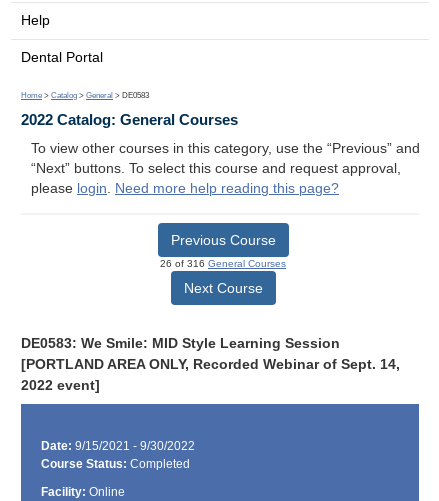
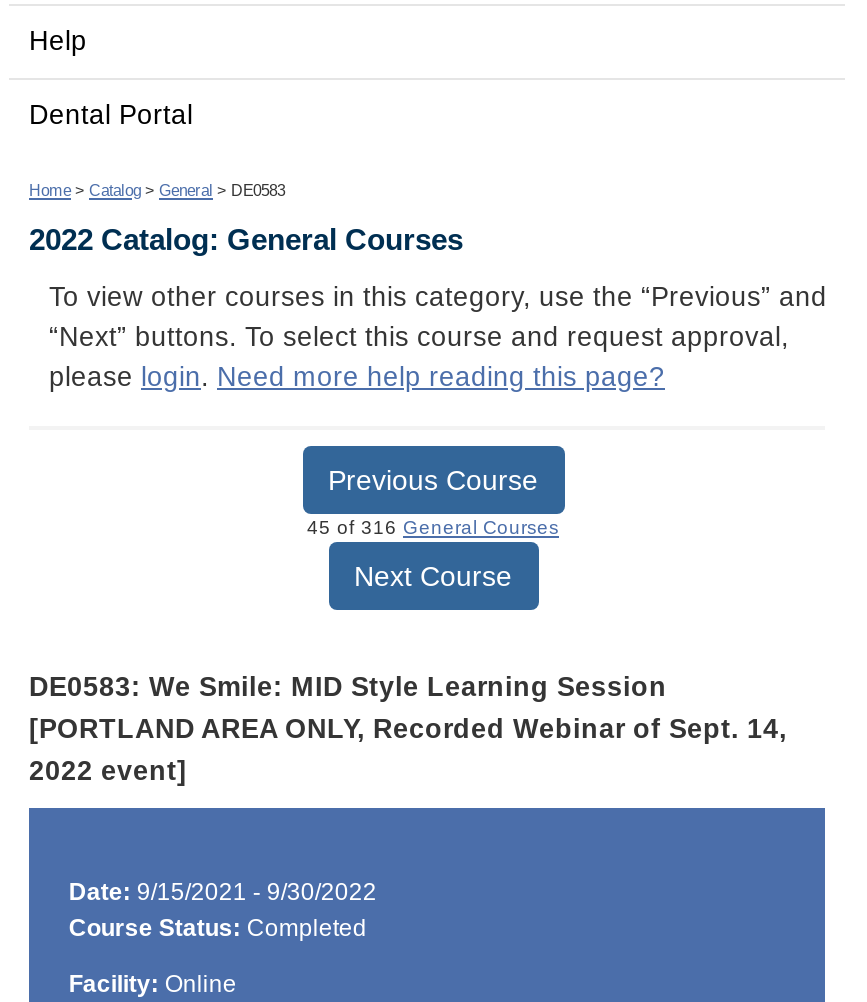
- 26 of 316General Courses
+ 45 of 316General Courses
